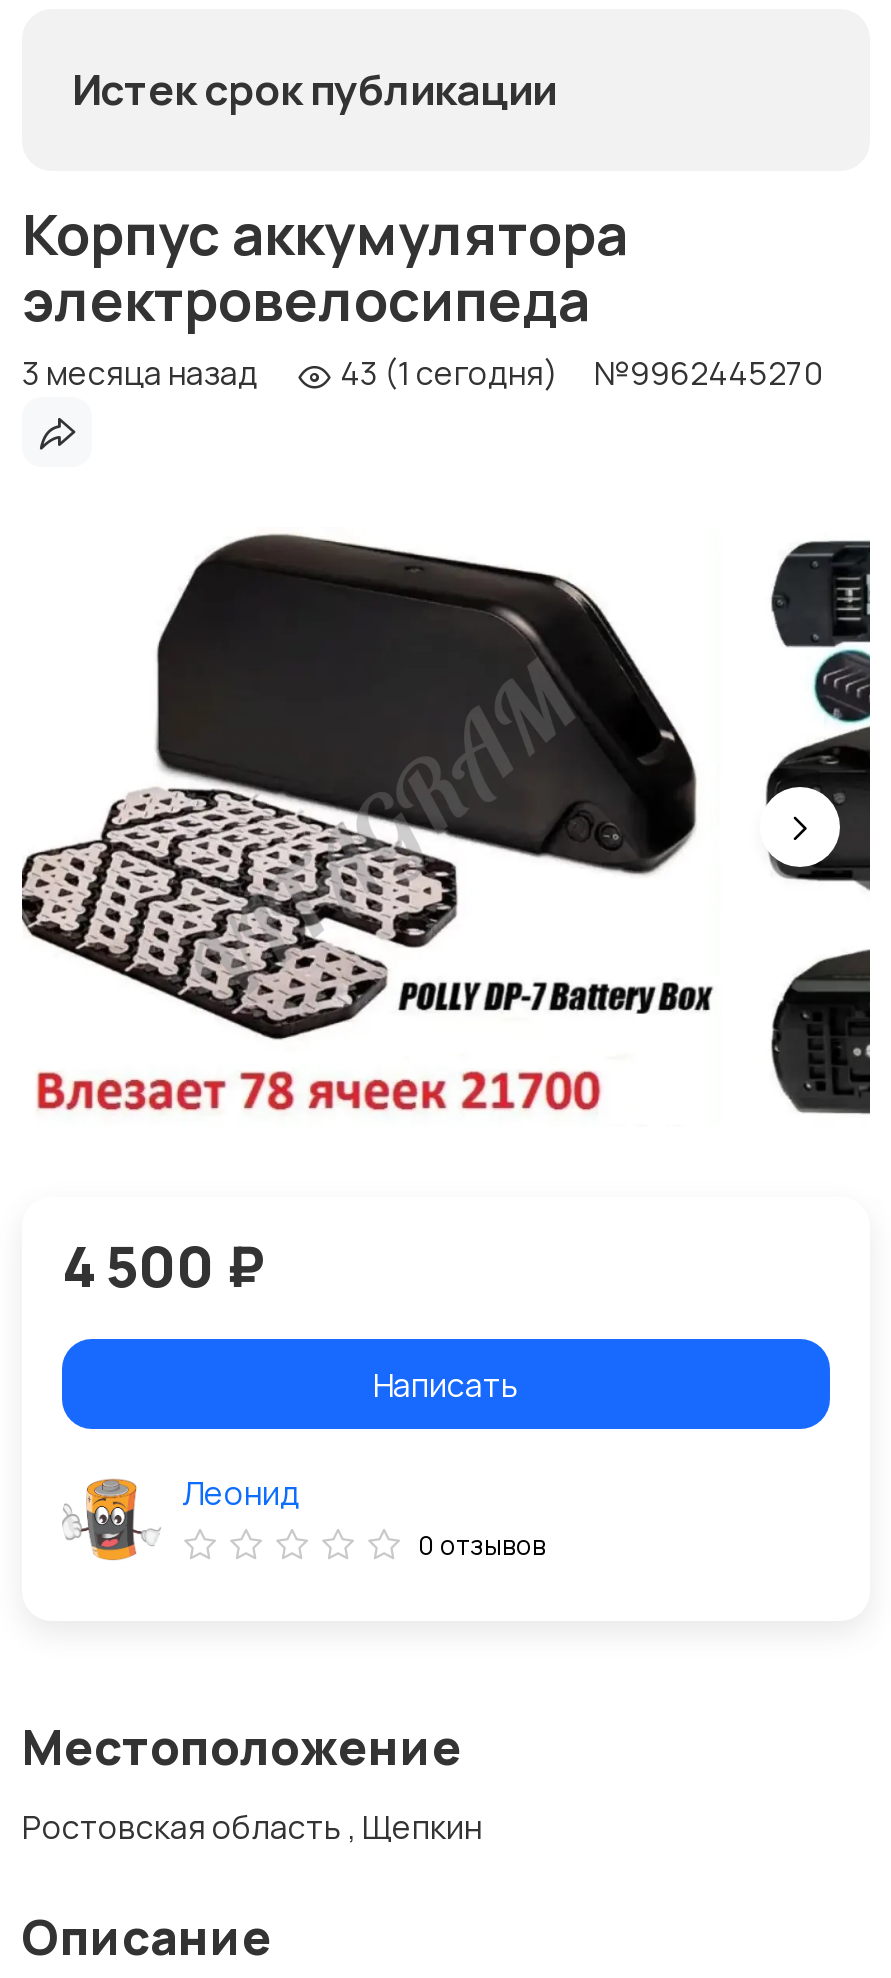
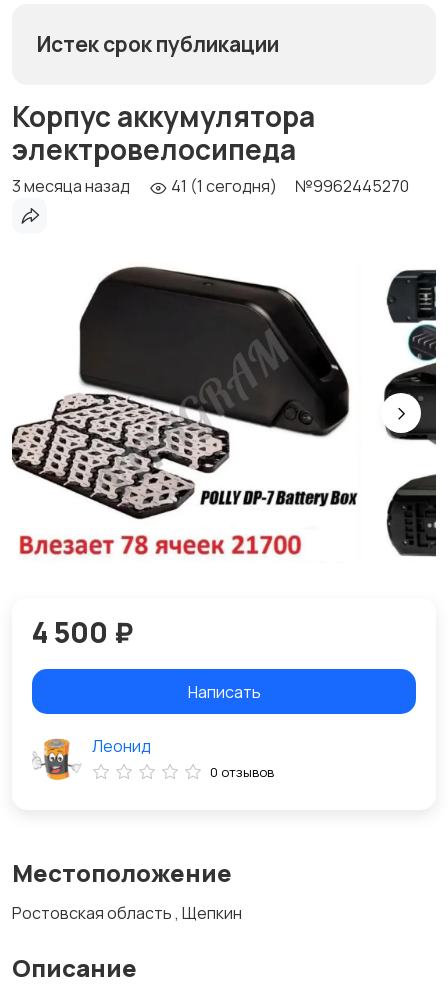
- 3 месяца назад 43 (1 сегодня) №9962445270
+ 3 месяца назад 41 (1 сегодня) №9962445270
